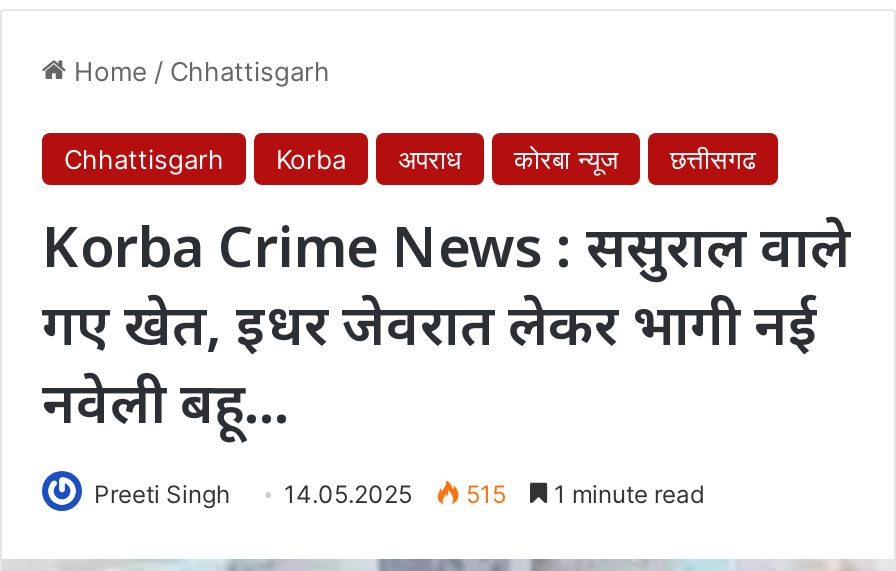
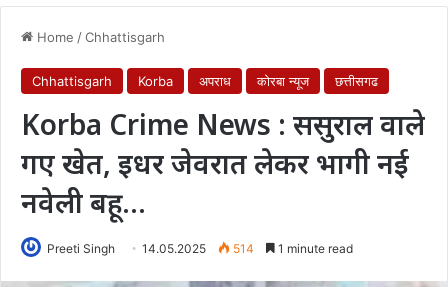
- Preeti Singh 14.05.2025 515 1 minute read
+ Preeti Singh 14.05.2025 514 1 minute read
